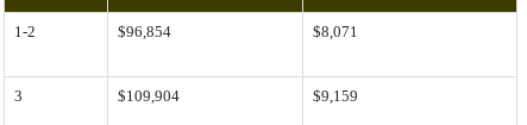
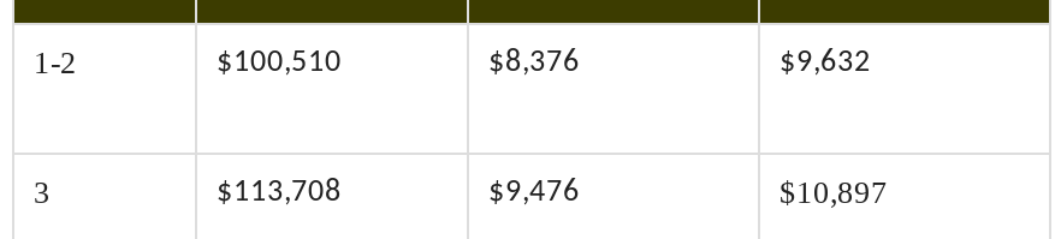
- $96,854
- $8,071
+ $100,510
+ $8,376
+ $9,632

- $109,904
- $9,159
+ $113,708
+ $9,476
+ $10,897
